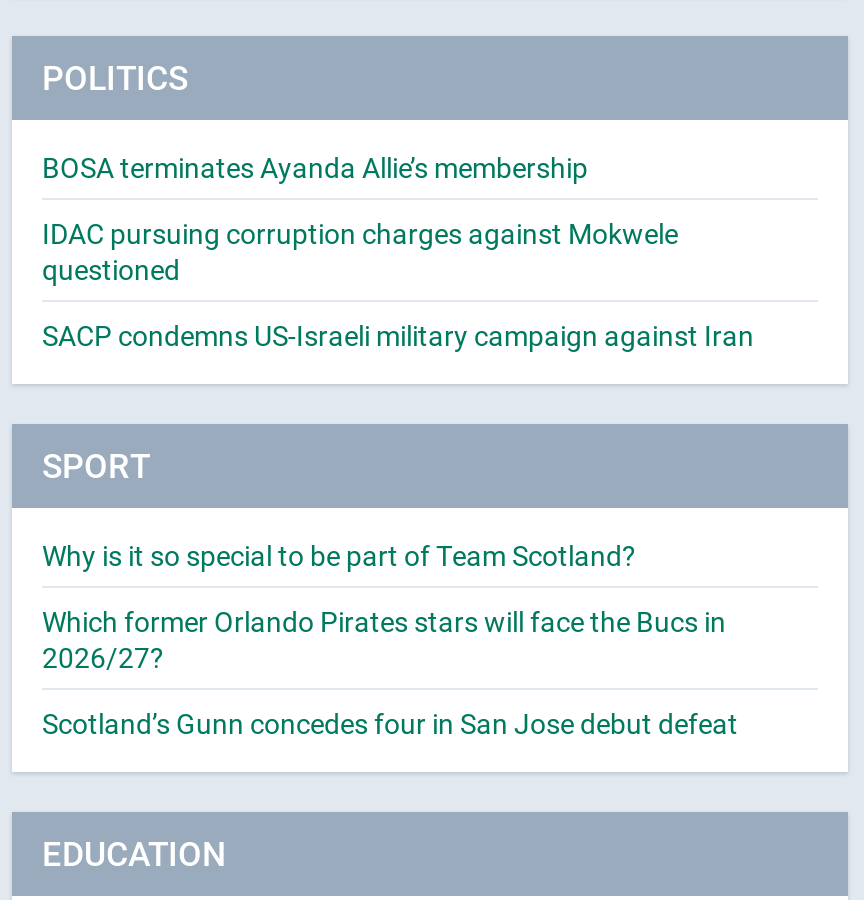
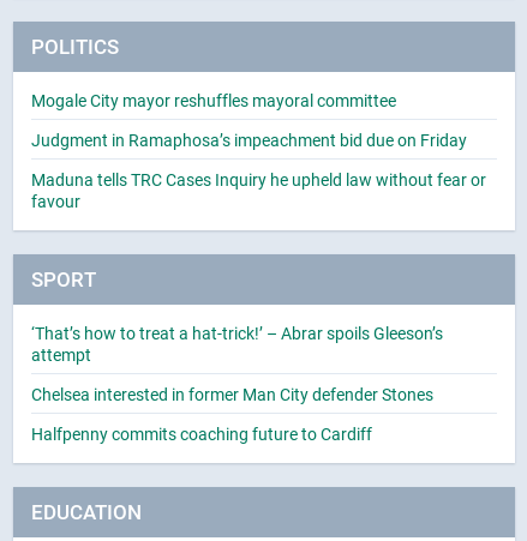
- BOSA terminates Ayanda Allie’s membership
+ Mogale City mayor reshuffles mayoral committee

- IDAC pursuing corruption charges against Mokwele
- questioned
+ Judgment in Ramaphosa’s impeachment bid due on Friday

- SACP condemns US-Israeli military campaign against Iran
+ Maduna tells TRC Cases Inquiry he upheld law without fear or
+ favour

- Why is it so special to be part of Team Scotland?
+ ‘That’s how to treat a hat-trick!’ – Abrar spoils Gleeson’s
+ attempt

- Which former Orlando Pirates stars will face the Bucs in
- 2026/27?
+ Chelsea interested in former Man City defender Stones

- Scotland’s Gunn concedes four in San Jose debut defeat
+ Halfpenny commits coaching future to Cardiff
